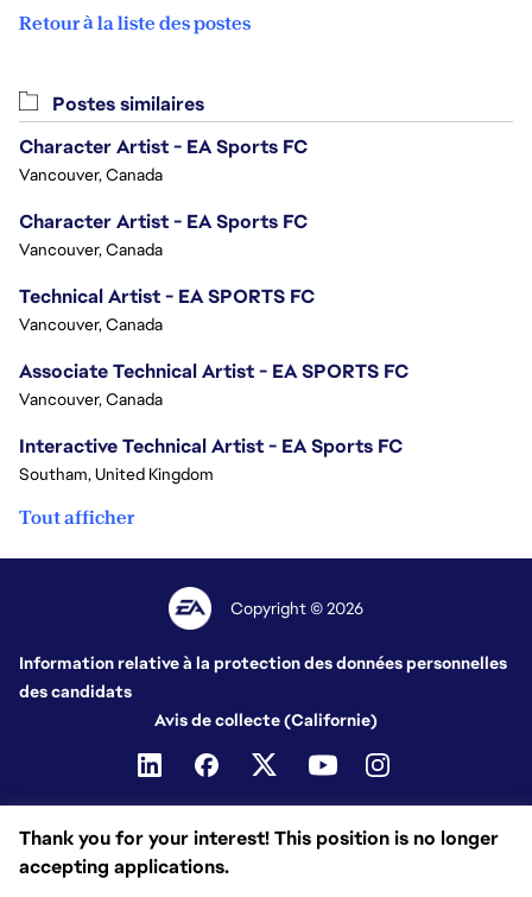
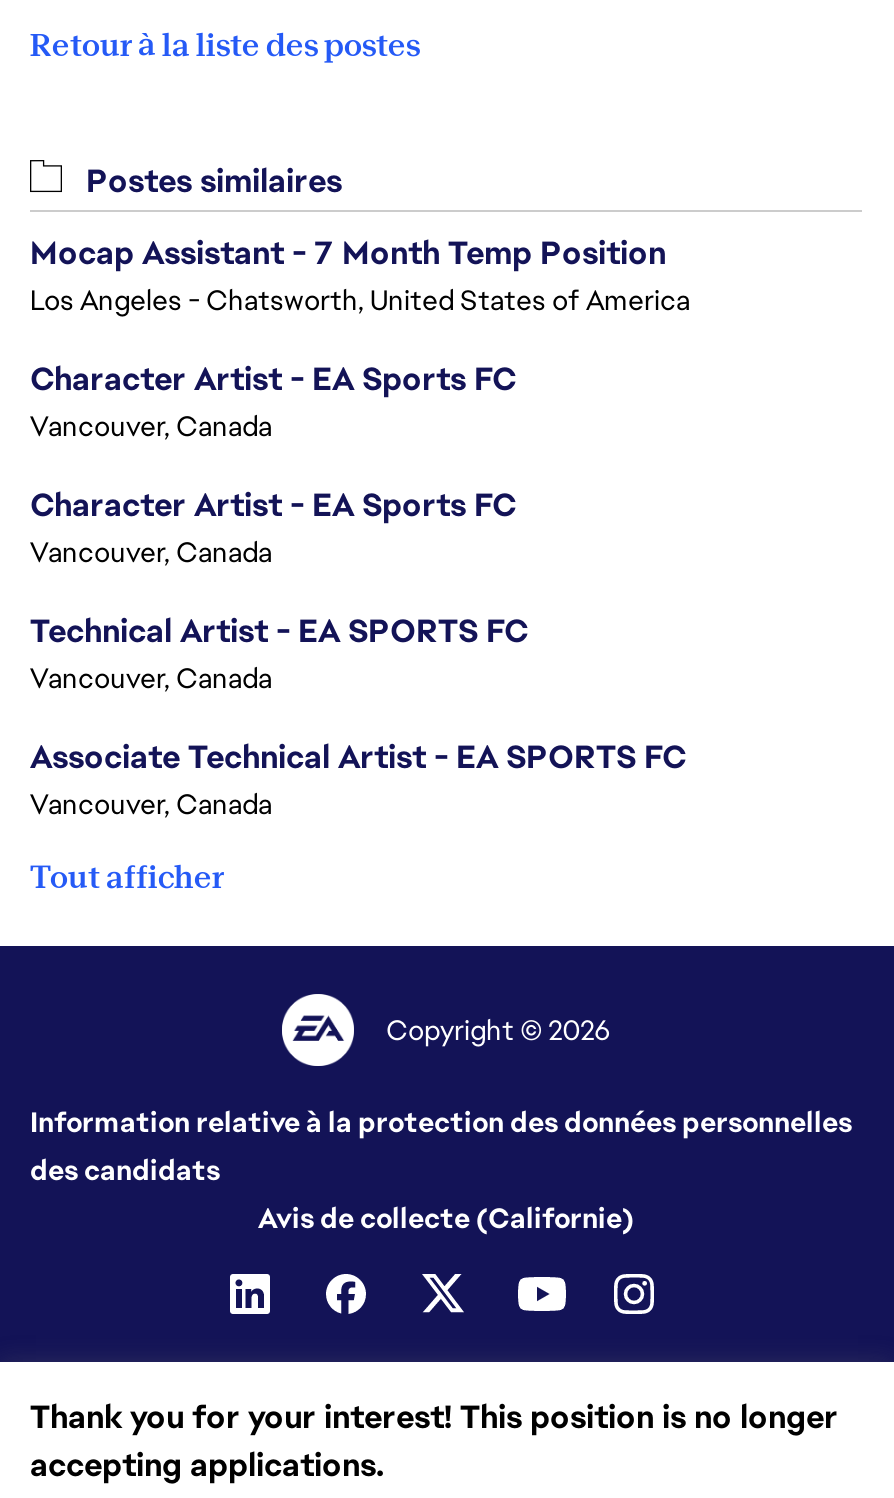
+ Mocap Assistant - 7 Month Temp Position
+ Los Angeles - Chatsworth, United States of America

moved down: Character Artist - EA Sports FC | Vancouver, Canada | Character Artist - EA Sports FC | Vancouver, Canada | Technical Artist - EA SPORTS FC | Vancouver, Canada | Associate Technical Artist - EA SPORTS FC | Vancouver, Canada

- Interactive Technical Artist - EA Sports FC
- Southam, United Kingdom
